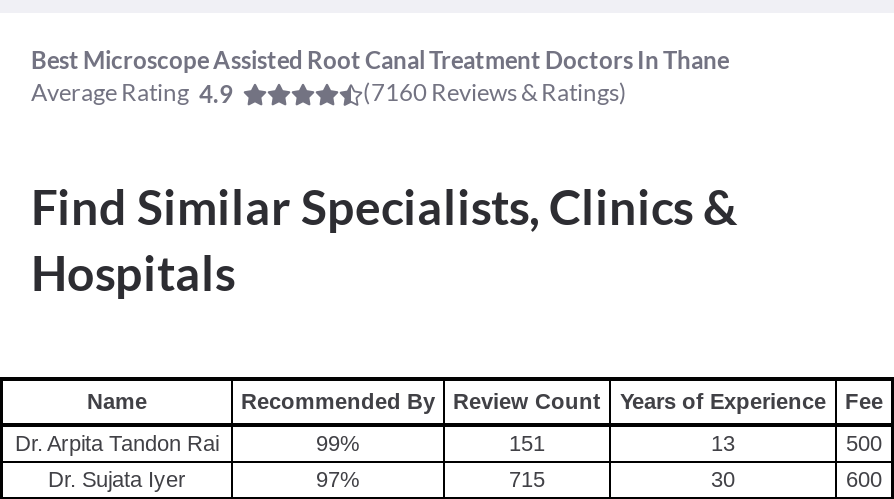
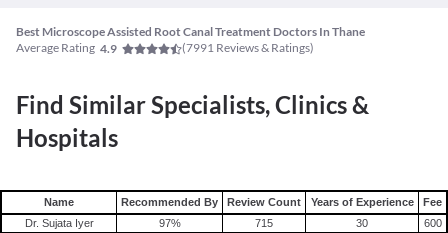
- (7160 Reviews & Ratings)
+ (7991 Reviews & Ratings)

- Dr. Arpita Tandon Rai
- 99%
- 151
- 13
- 500
